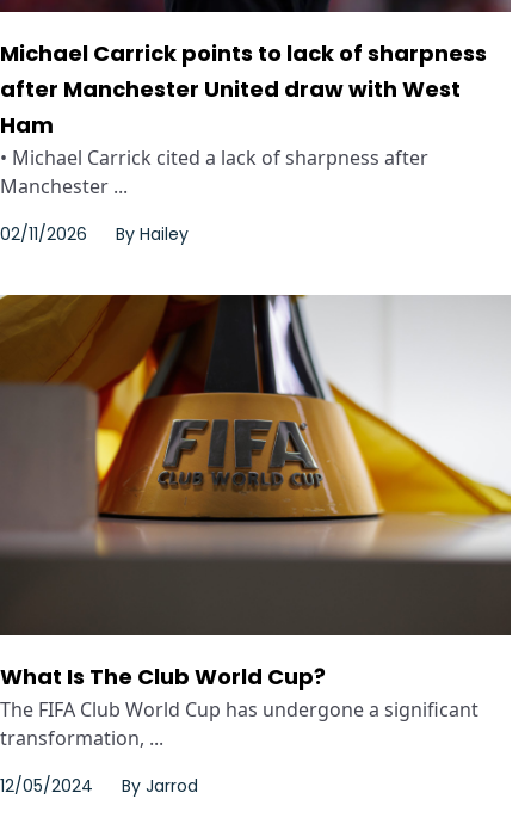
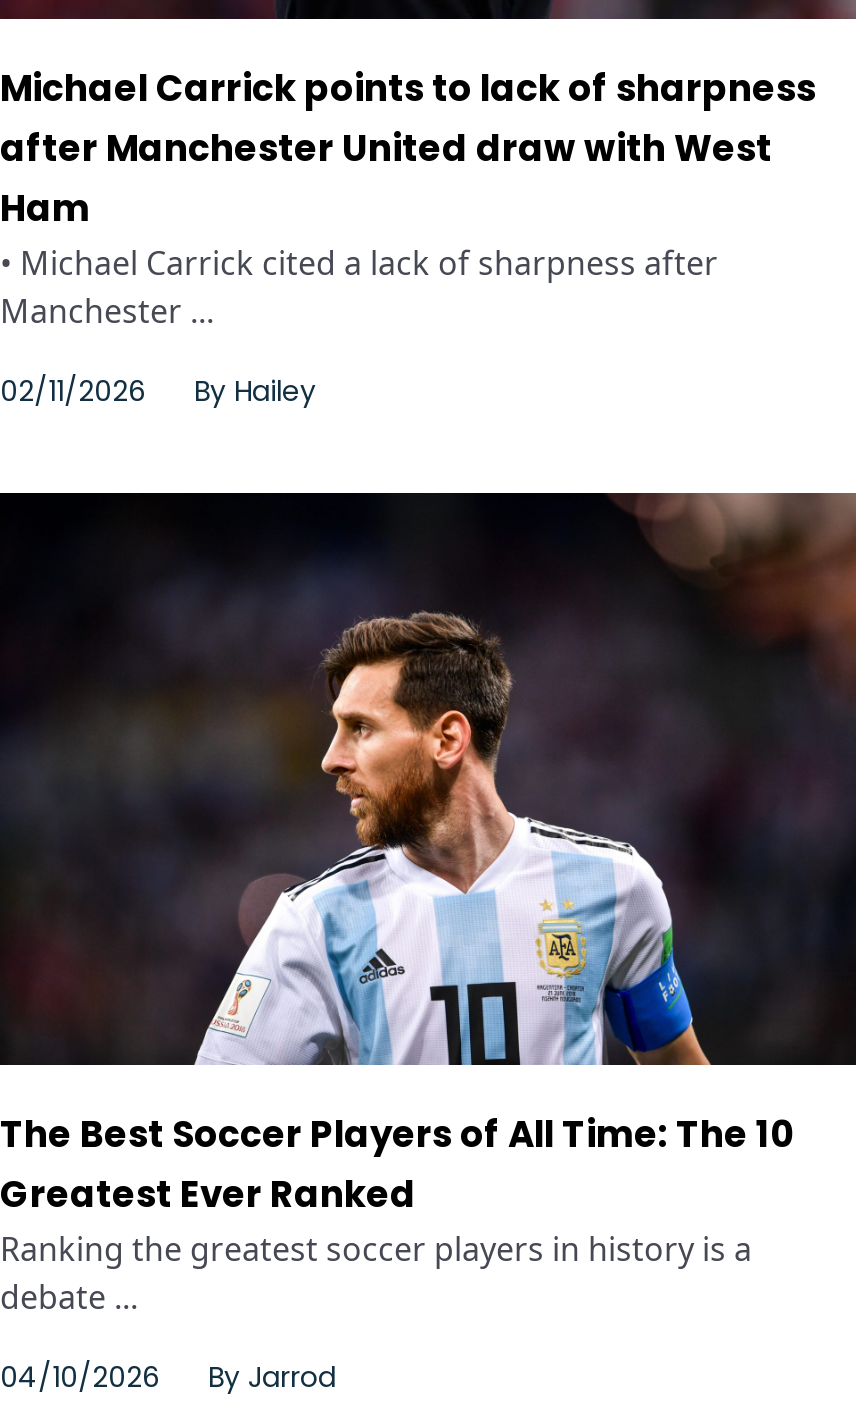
- [image]
- What Is The Club World Cup?
- The FIFA Club World Cup has undergone a significant
- transformation, ...
+ [image]
+ The Best Soccer Players of All Time: The 10
+ Greatest Ever Ranked
+ Ranking the greatest soccer players in history is a
+ debate ...

- 12/05/2024 By Jarrod
+ 04/10/2026 By Jarrod
